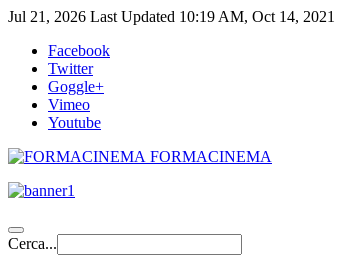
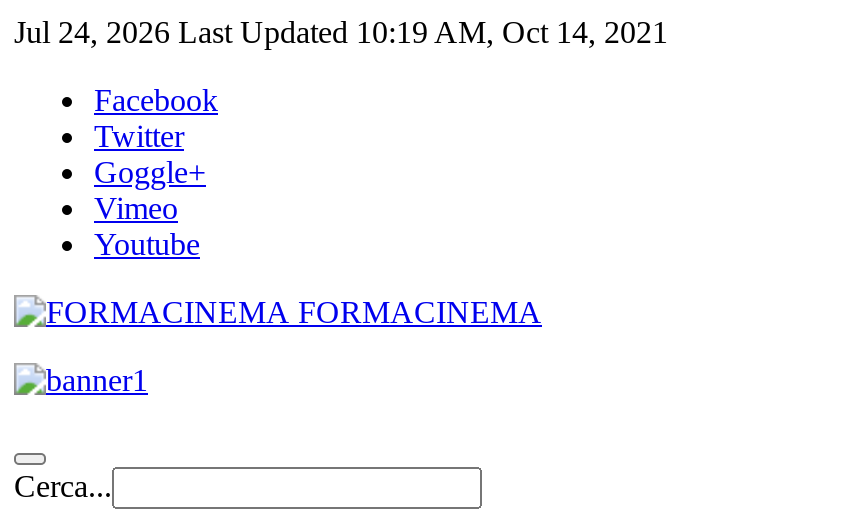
- Jul 21, 2026 Last Updated 10:19 AM, Oct 14, 2021
+ Jul 24, 2026 Last Updated 10:19 AM, Oct 14, 2021
